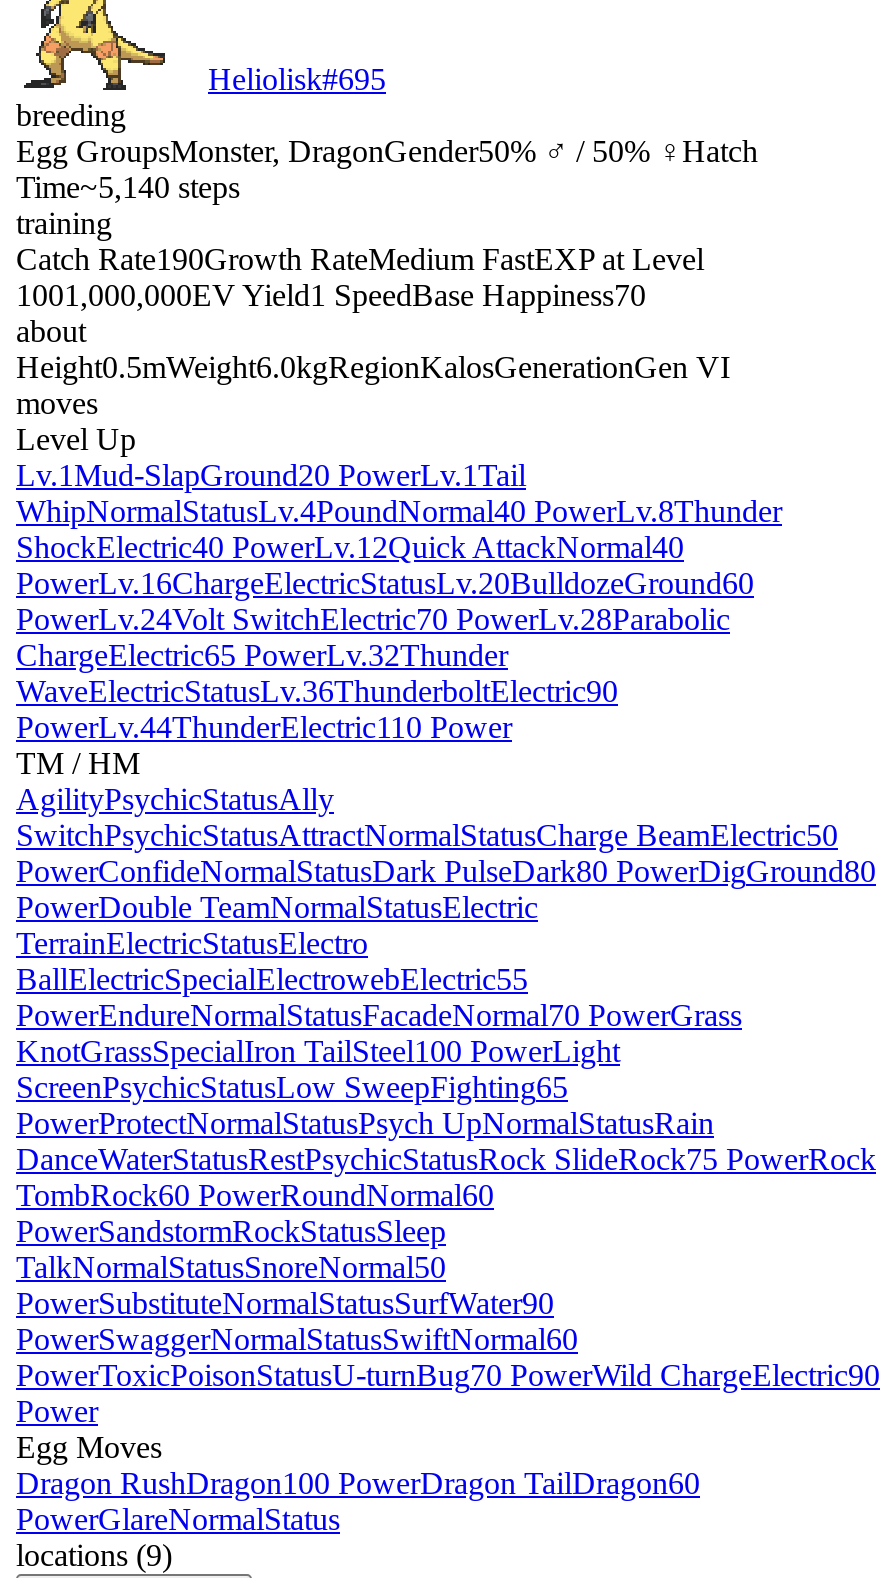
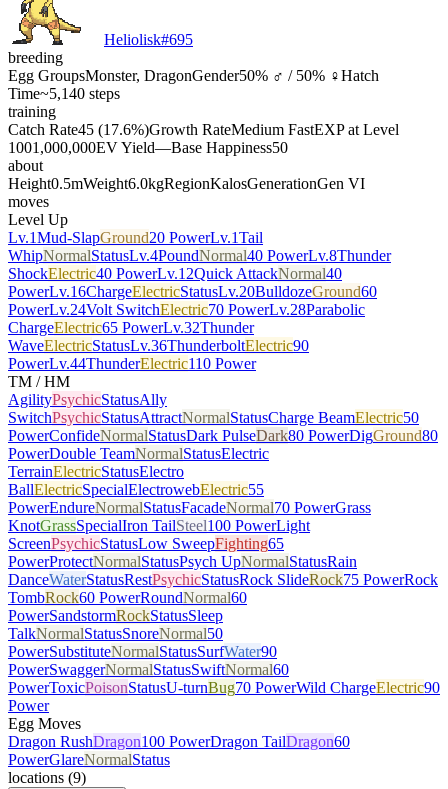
- Catch Rate190Growth RateMedium FastEXP at Level
- 1001,000,000EV Yield1 SpeedBase Happiness70
+ Catch Rate45 (17.6%)Growth RateMedium FastEXP at Level
+ 1001,000,000EV Yield—Base Happiness50
